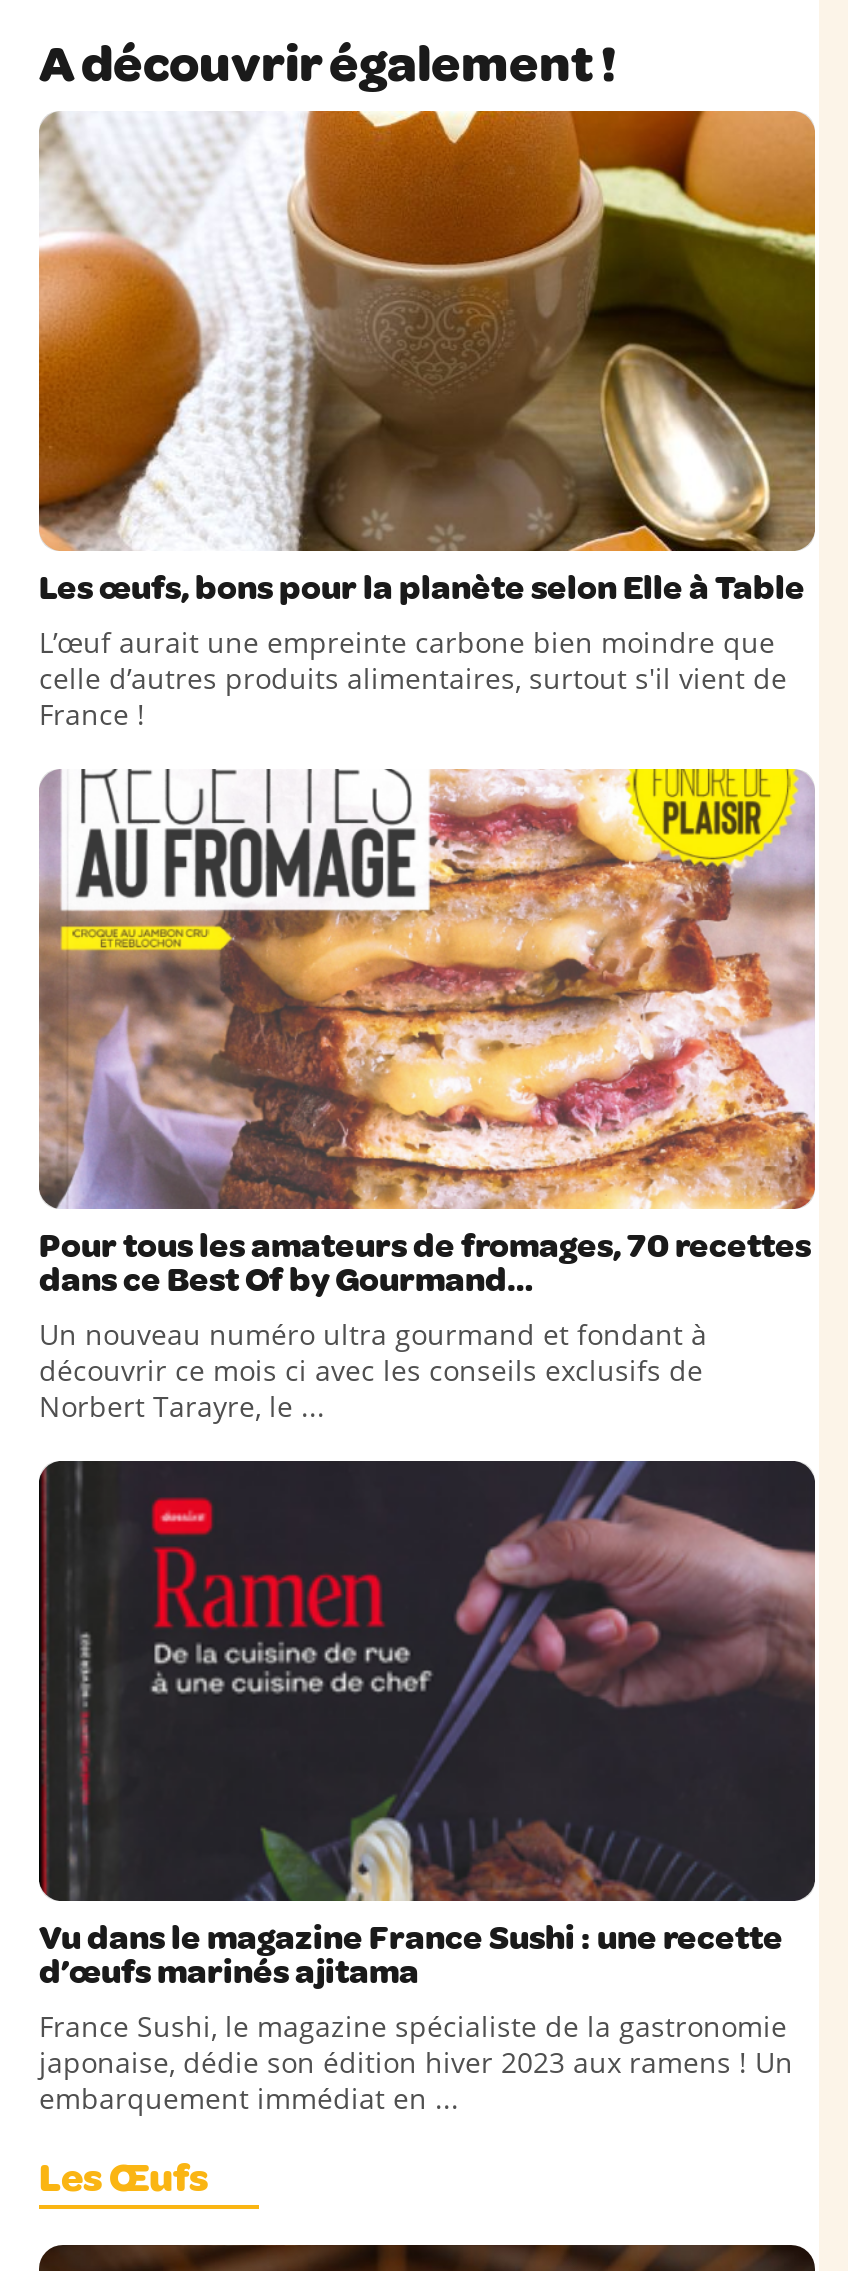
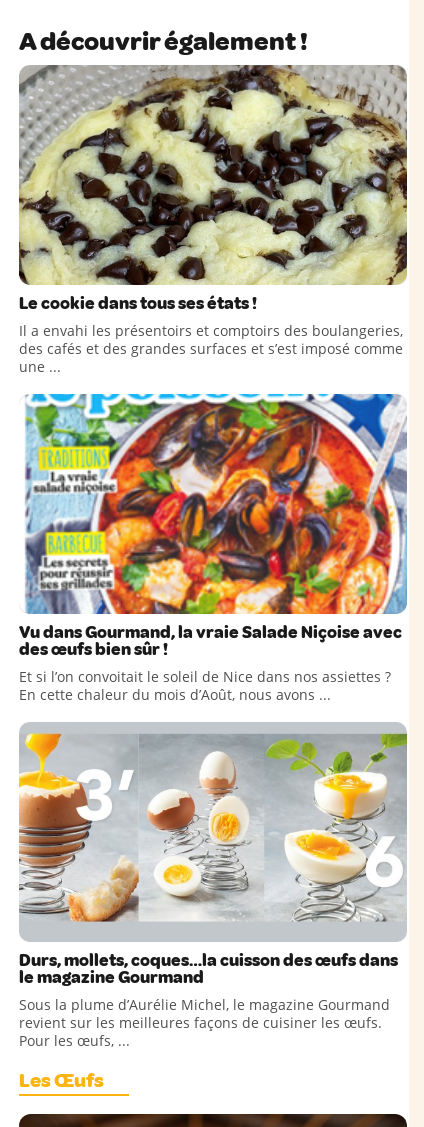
- [image]
- Les œufs, bons pour la planète selon Elle à Table
- L’œuf aurait une empreinte carbone bien moindre que
- celle d’autres produits alimentaires, surtout s'il vient de
- France !
+ [image]
+ Le cookie dans tous ses états !
+ Il a envahi les présentoirs et comptoirs des boulangeries,
+ des cafés et des grandes surfaces et s’est imposé comme
+ une ...

- [image]
- Pour tous les amateurs de fromages, 70 recettes
- dans ce Best Of by Gourmand…
- Un nouveau numéro ultra gourmand et fondant à
- découvrir ce mois ci avec les conseils exclusifs de
- Norbert Tarayre, le ...
+ [image]
+ Vu dans Gourmand, la vraie Salade Niçoise avec
+ des œufs bien sûr !
+ Et si l’on convoitait le soleil de Nice dans nos assiettes ?
+ En cette chaleur du mois d’Août, nous avons ...

- [image]
- Vu dans le magazine France Sushi : une recette
- d’œufs marinés ajitama
- France Sushi, le magazine spécialiste de la gastronomie
- japonaise, dédie son édition hiver 2023 aux ramens ! Un
- embarquement immédiat en ...
+ [image]
+ Durs, mollets, coques…la cuisson des œufs dans
+ le magazine Gourmand
+ Sous la plume d’Aurélie Michel, le magazine Gourmand
+ revient sur les meilleures façons de cuisiner les œufs.
+ Pour les œufs, ...
